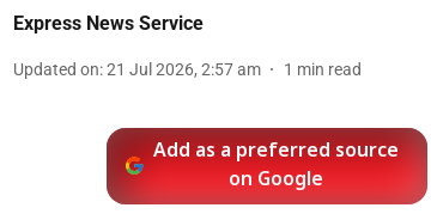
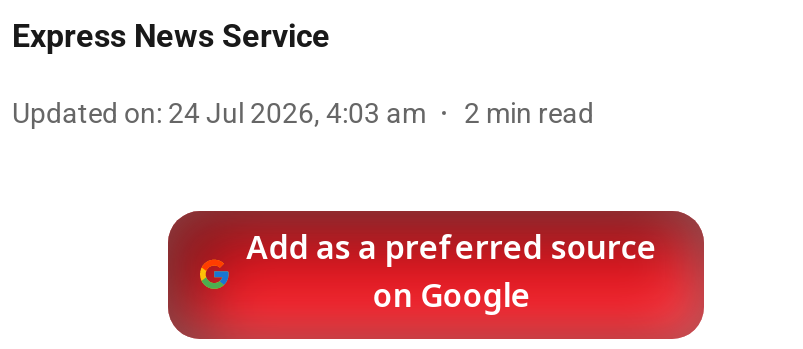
- Updated on: 21 Jul 2026, 2:57 am
+ Updated on: 24 Jul 2026, 4:03 am

- 1 min read
+ 2 min read
